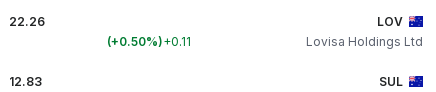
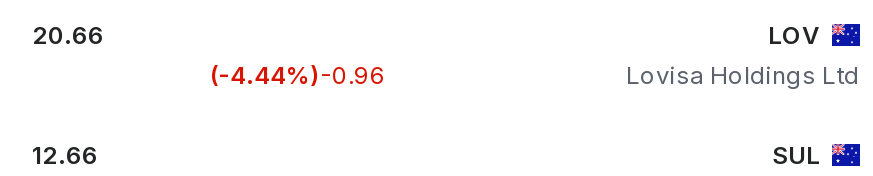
- 22.26
+ 20.66

- +0.50%
+ -4.44%

- +0.11
+ -0.96

- 12.83
+ 12.66
